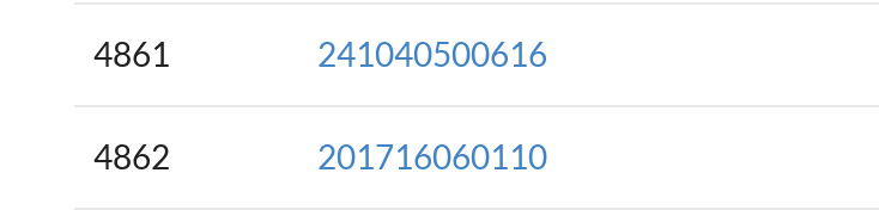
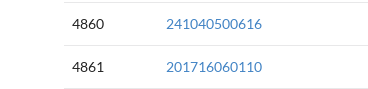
- 4861
+ 4860

- 4862
+ 4861
